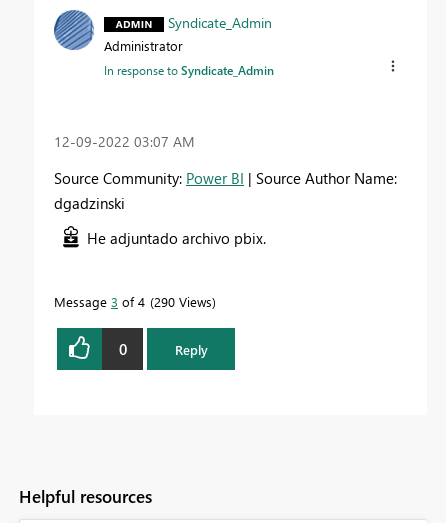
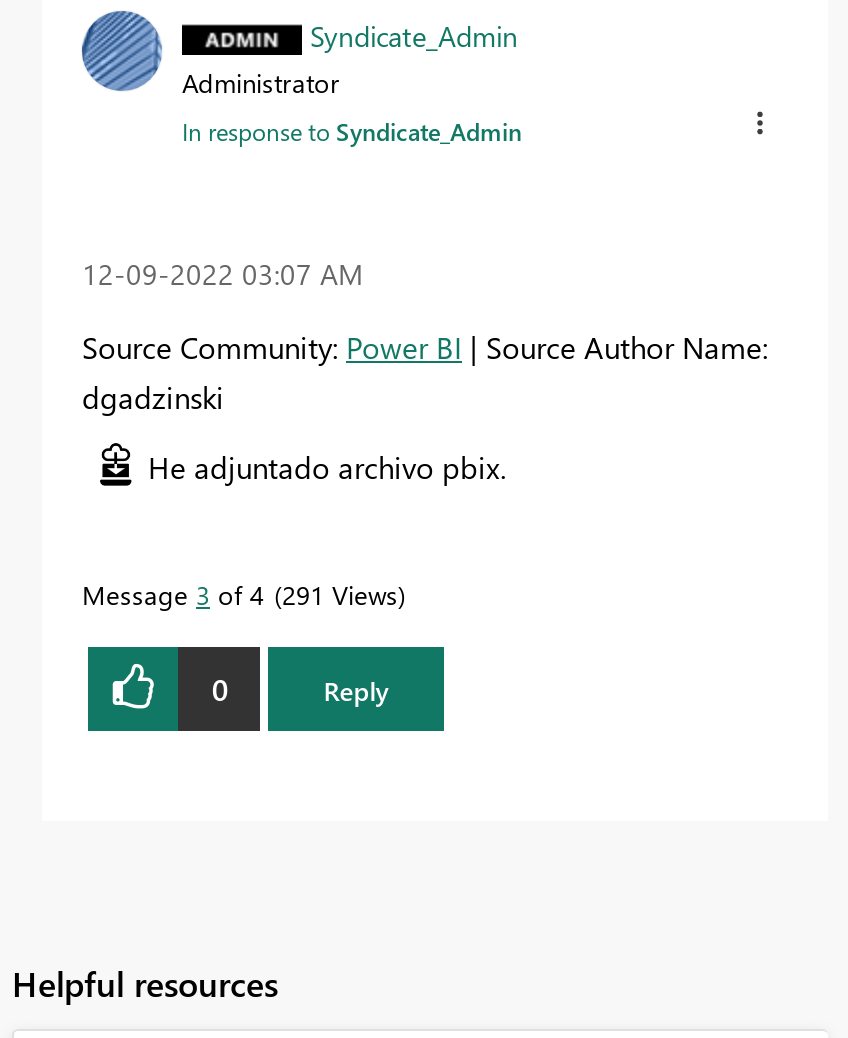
- Message 3 of 4 290 Views
+ Message 3 of 4 291 Views
